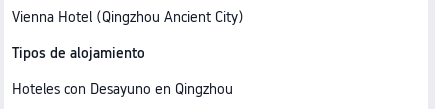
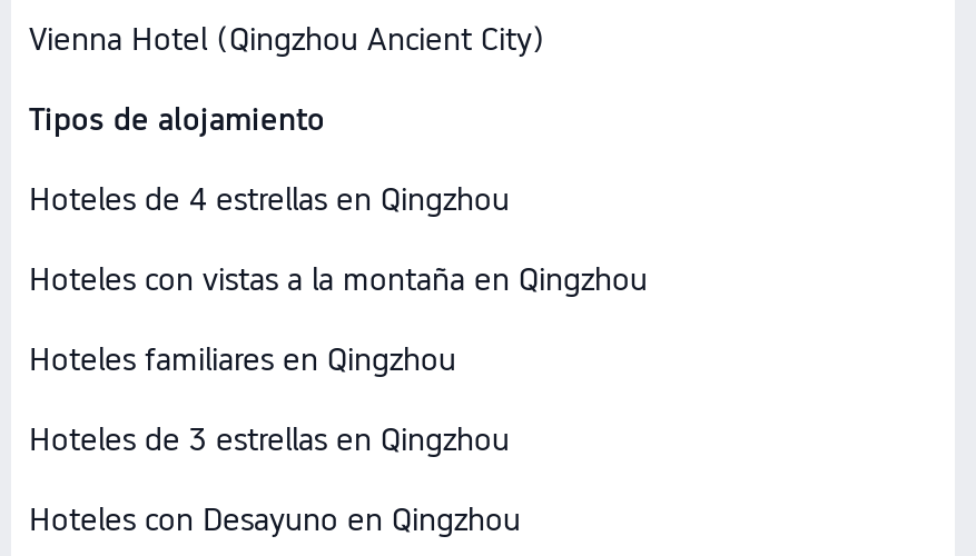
+ Hoteles de 4 estrellas en Qingzhou
+ Hoteles con vistas a la montaña en Qingzhou
+ Hoteles familiares en Qingzhou
+ Hoteles de 3 estrellas en Qingzhou
